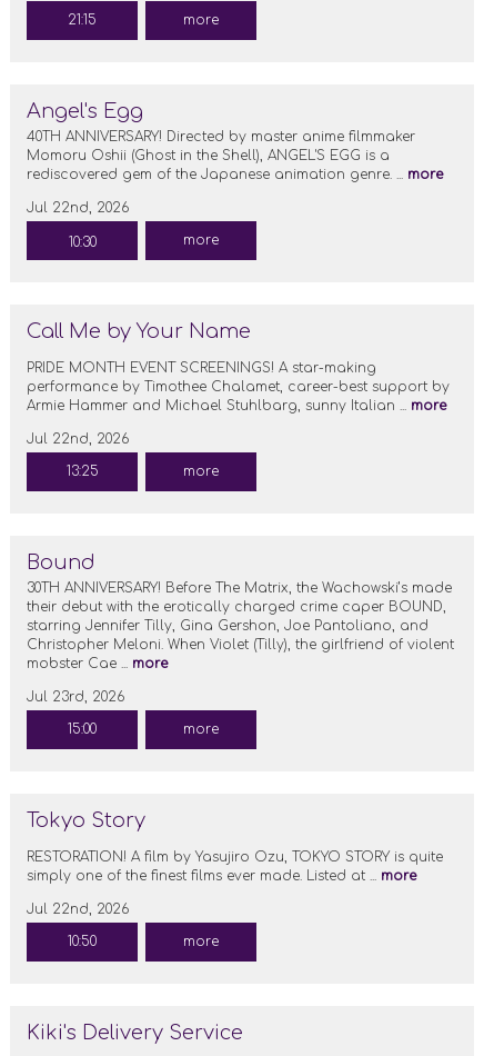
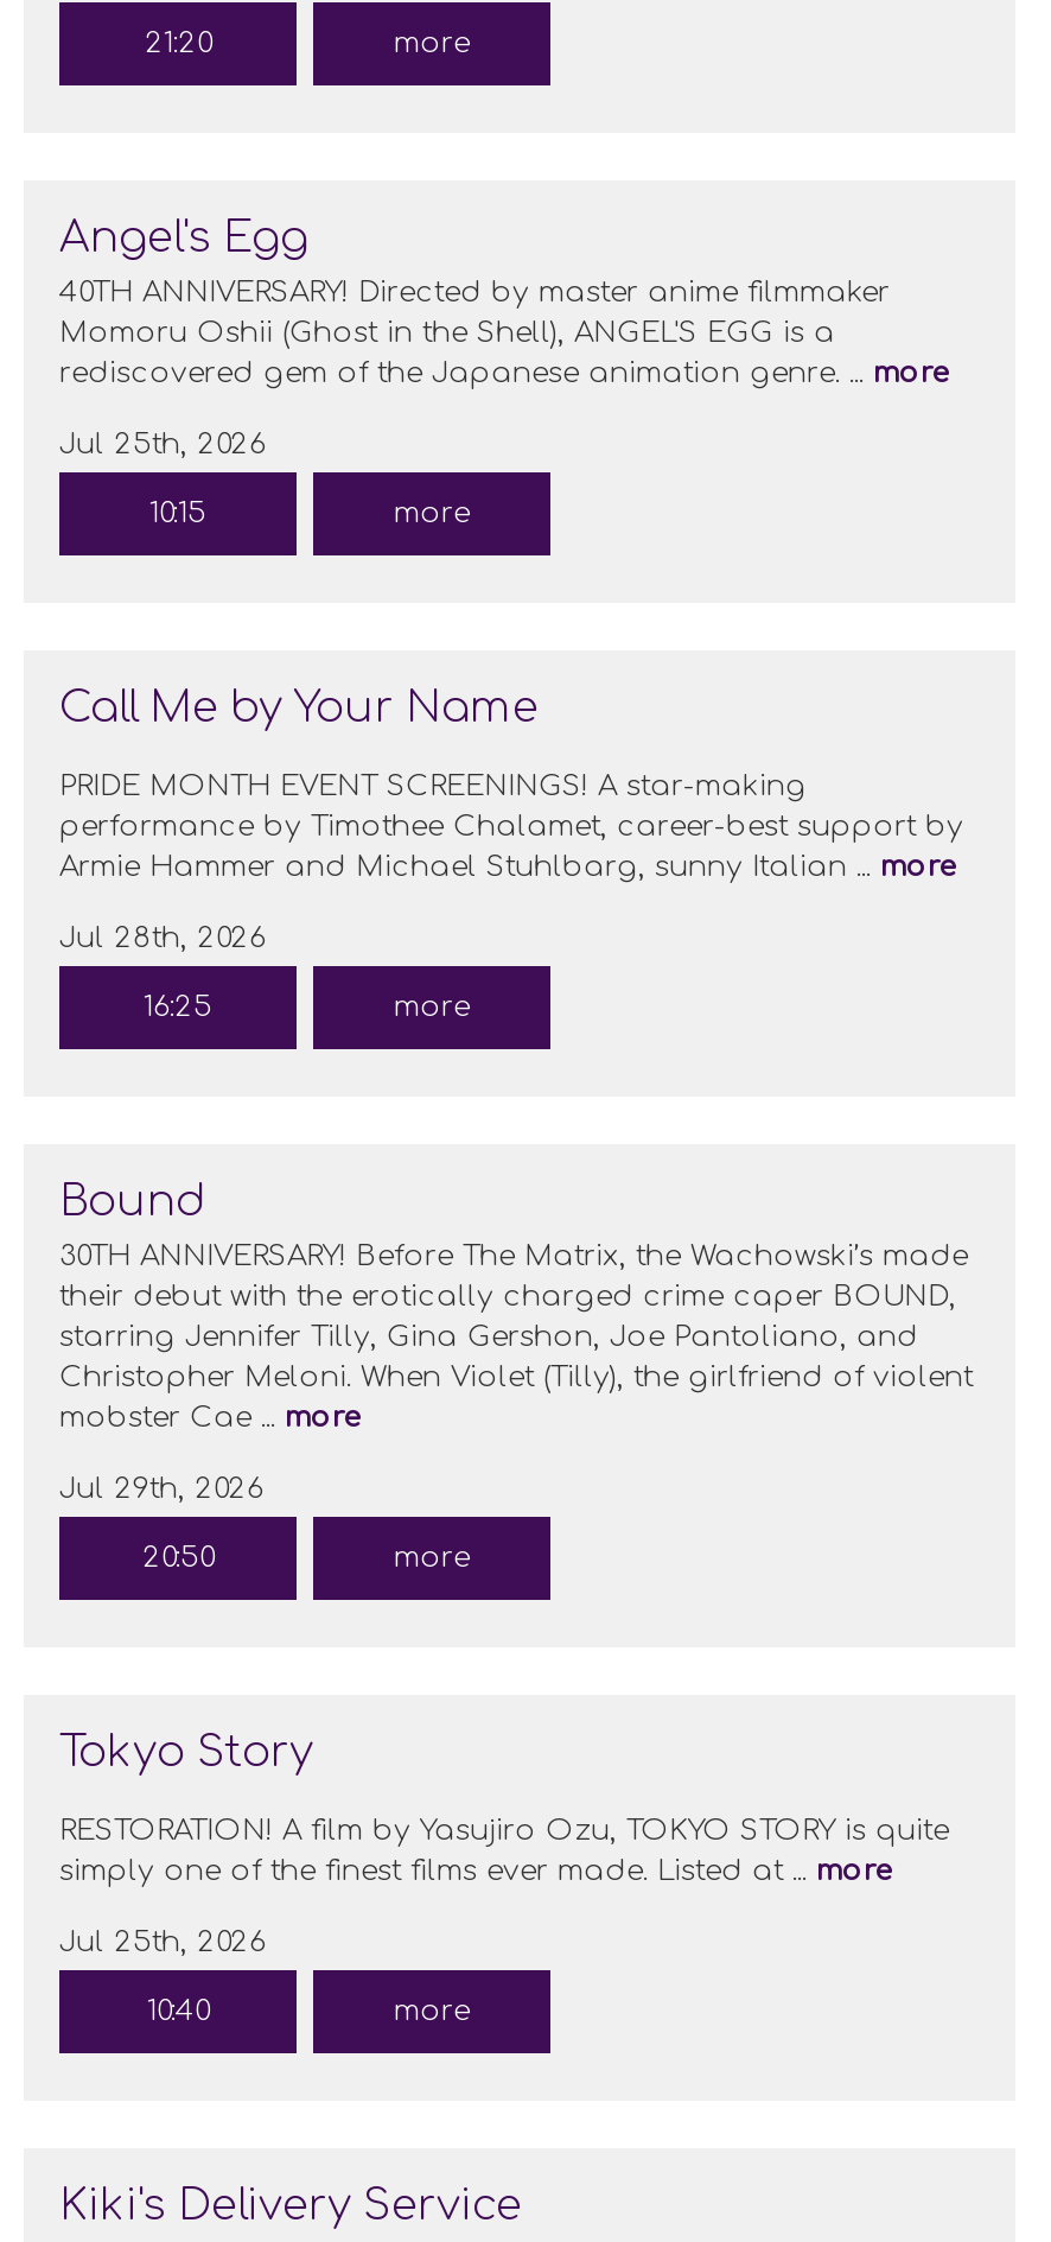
- 21:15
+ 21:20

- Jul 22nd, 2026
+ Jul 25th, 2026

- 10:30
+ 10:15

- Jul 22nd, 2026
+ Jul 28th, 2026

- 13:25
+ 16:25

- Jul 23rd, 2026
+ Jul 29th, 2026

- 15:00
+ 20:50

- Jul 22nd, 2026
+ Jul 25th, 2026

- 10:50
+ 10:40
